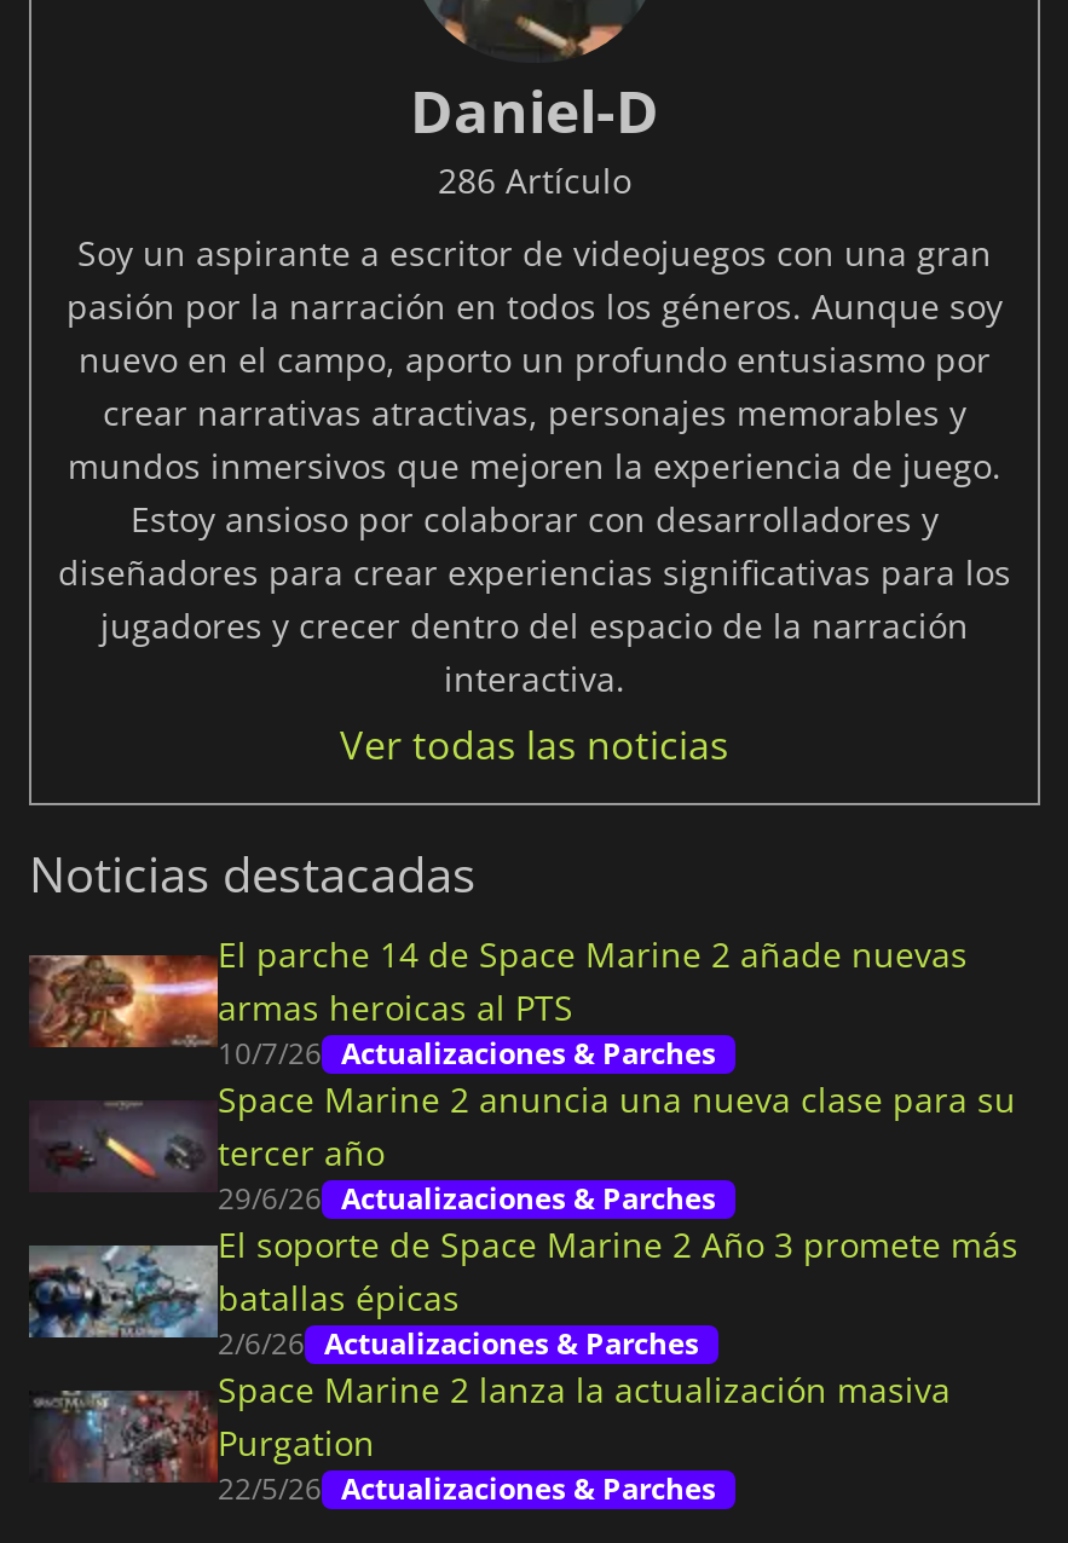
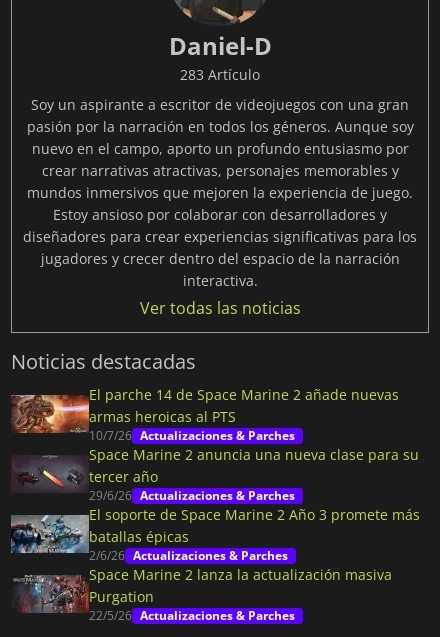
- 286 Artículo
+ 283 Artículo
